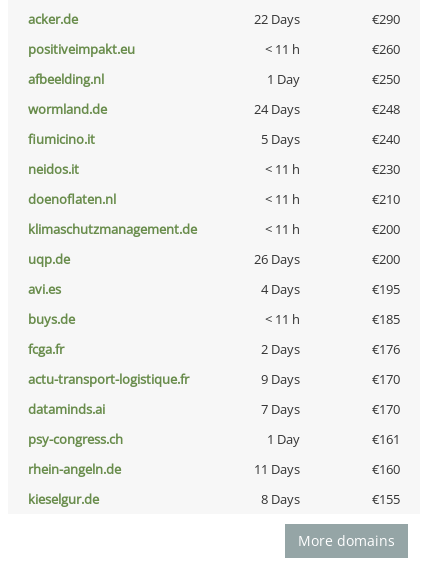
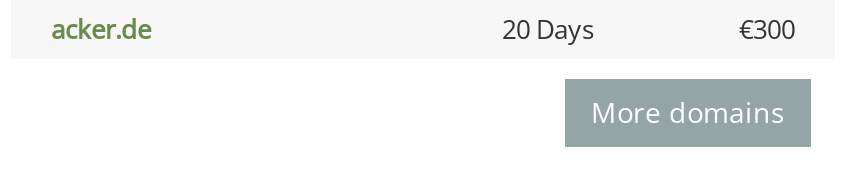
- 22 Days
- €290
- positiveimpakt.eu
- < 11 h
- €260
- afbeelding.nl
- 1 Day
- €250
- wormland.de
- 24 Days
- €248
- fiumicino.it
- 5 Days
- €240
- neidos.it
- < 11 h
- €230
- doenoflaten.nl
- < 11 h
- €210
- klimaschutzmanagement.de
- < 11 h
- €200
- uqp.de
- 26 Days
- €200
- avi.es
- 4 Days
- €195
- buys.de
- < 11 h
- €185
- fcga.fr
- 2 Days
- €176
- actu-transport-logistique.fr
- 9 Days
- €170
- dataminds.ai
- 7 Days
- €170
- psy-congress.ch
- 1 Day
- €161
- rhein-angeln.de
- 11 Days
- €160
- kieselgur.de
- 8 Days
- €155
+ 20 Days
+ €300
